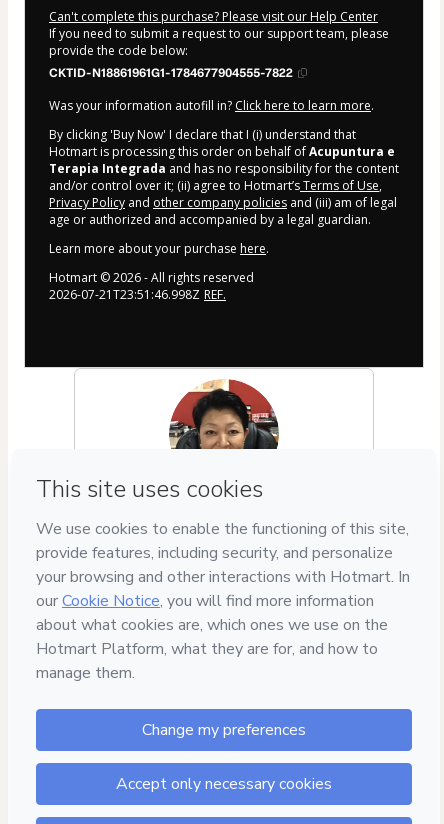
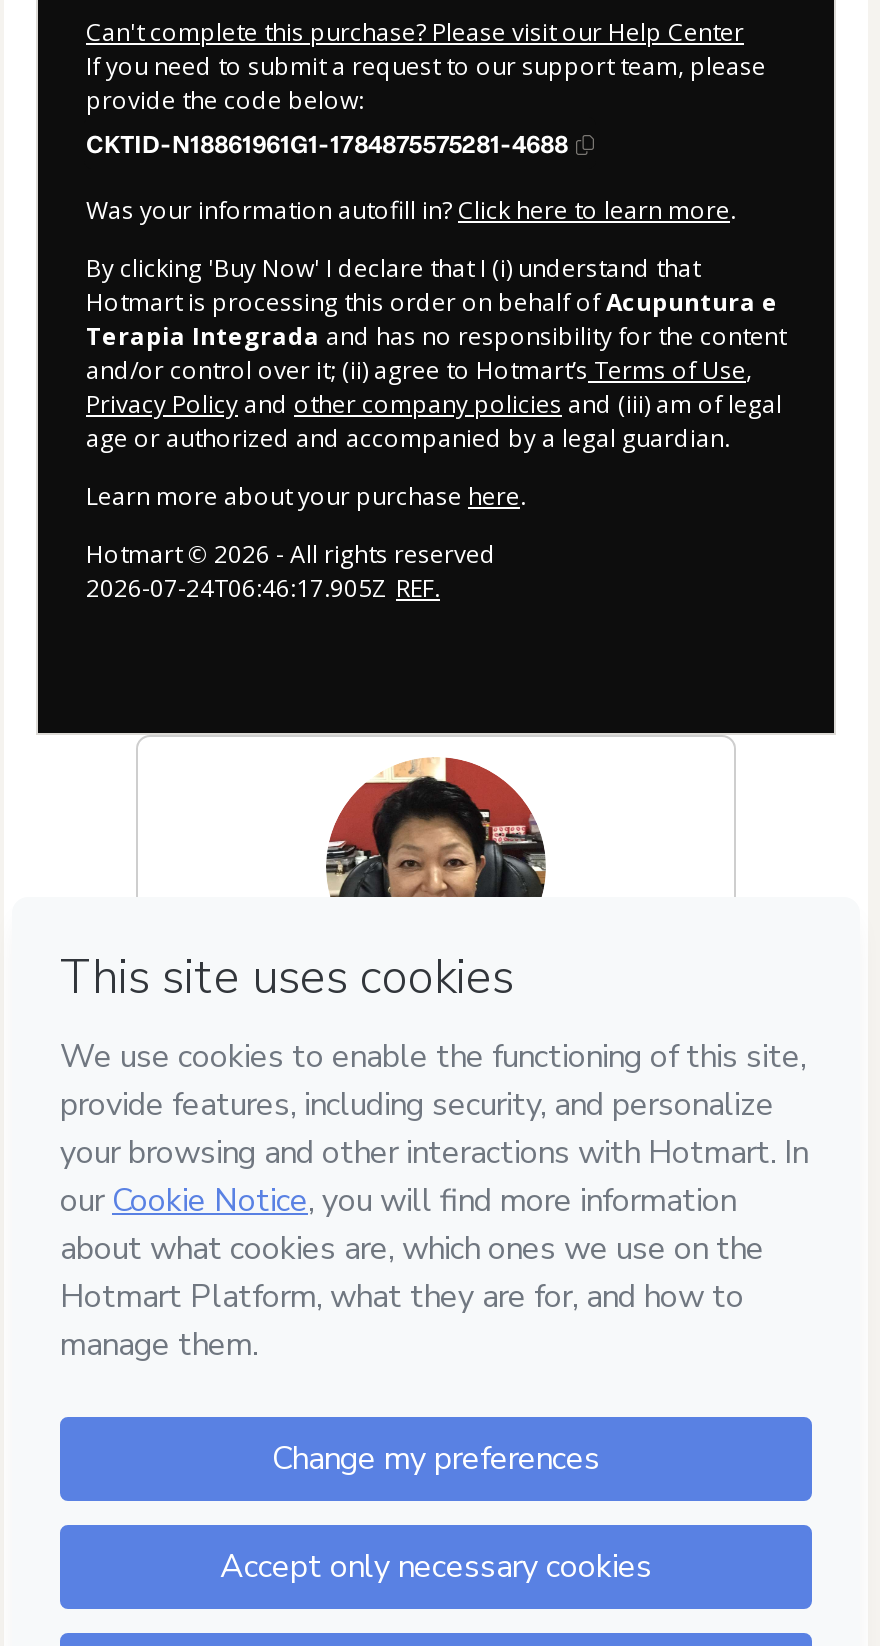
- CKTID-N18861961G1-1784677904555-7822
+ CKTID-N18861961G1-1784875575281-4688

- 2026-07-21T23:51:46.998Z REF.
+ 2026-07-24T06:46:17.905Z REF.
